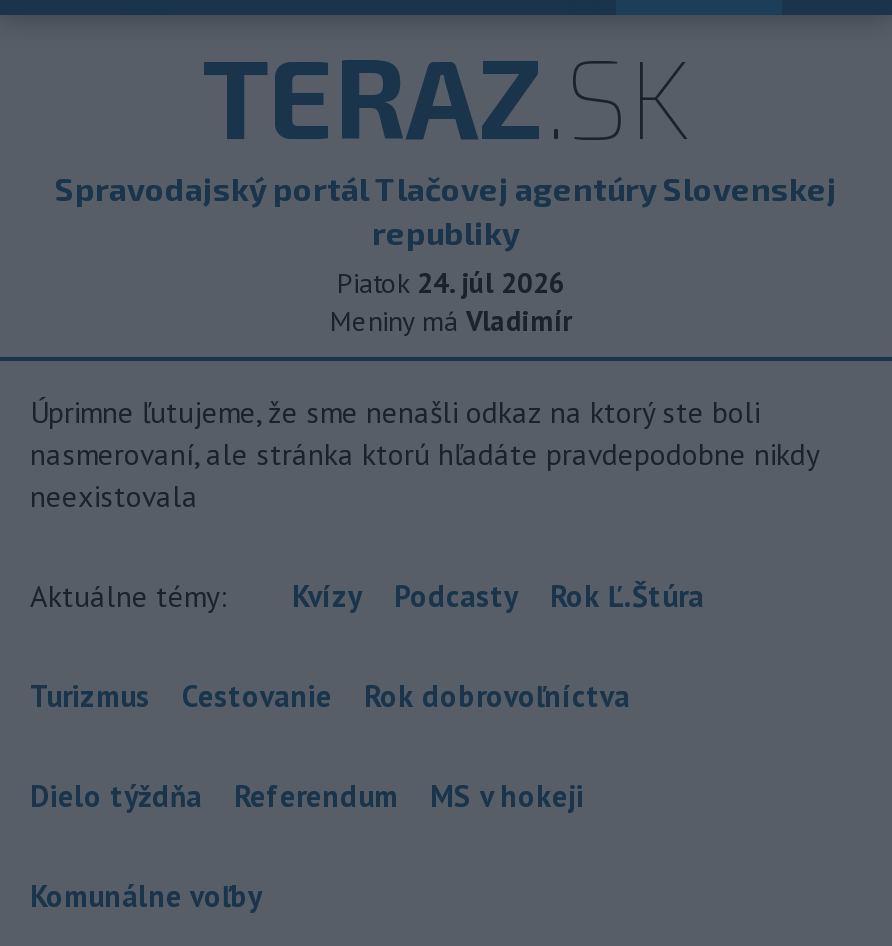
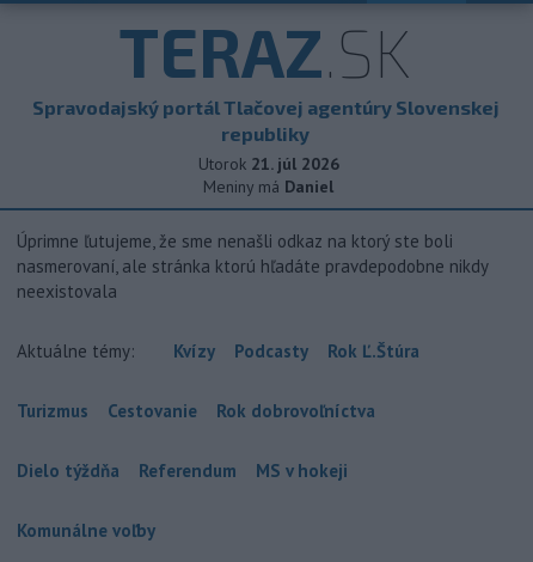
- Piatok 24. júl 2026
+ Utorok 21. júl 2026

- Meniny má Vladimír
+ Meniny má Daniel
